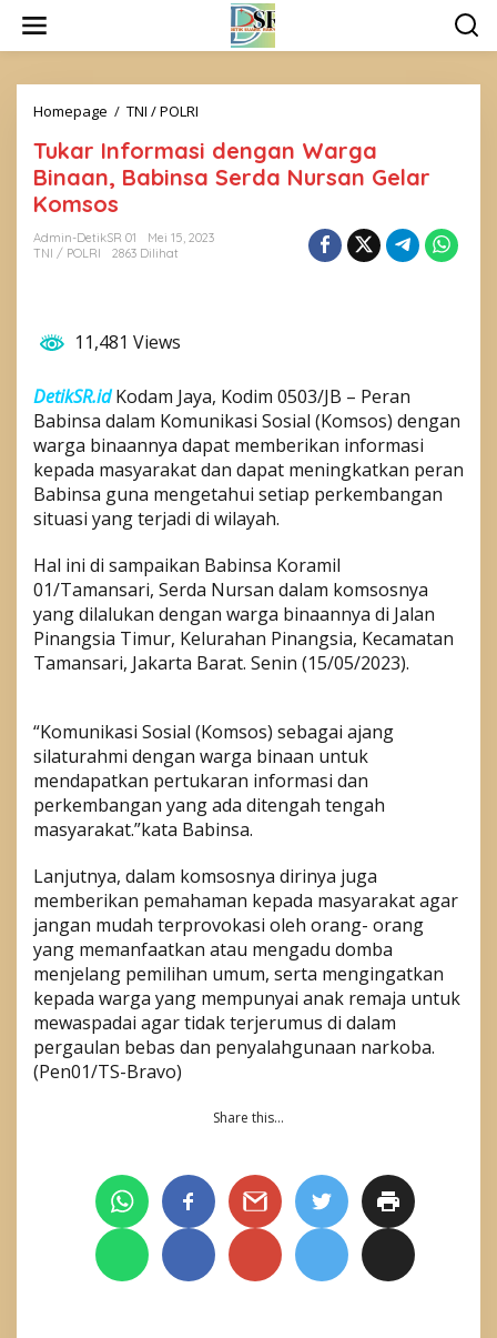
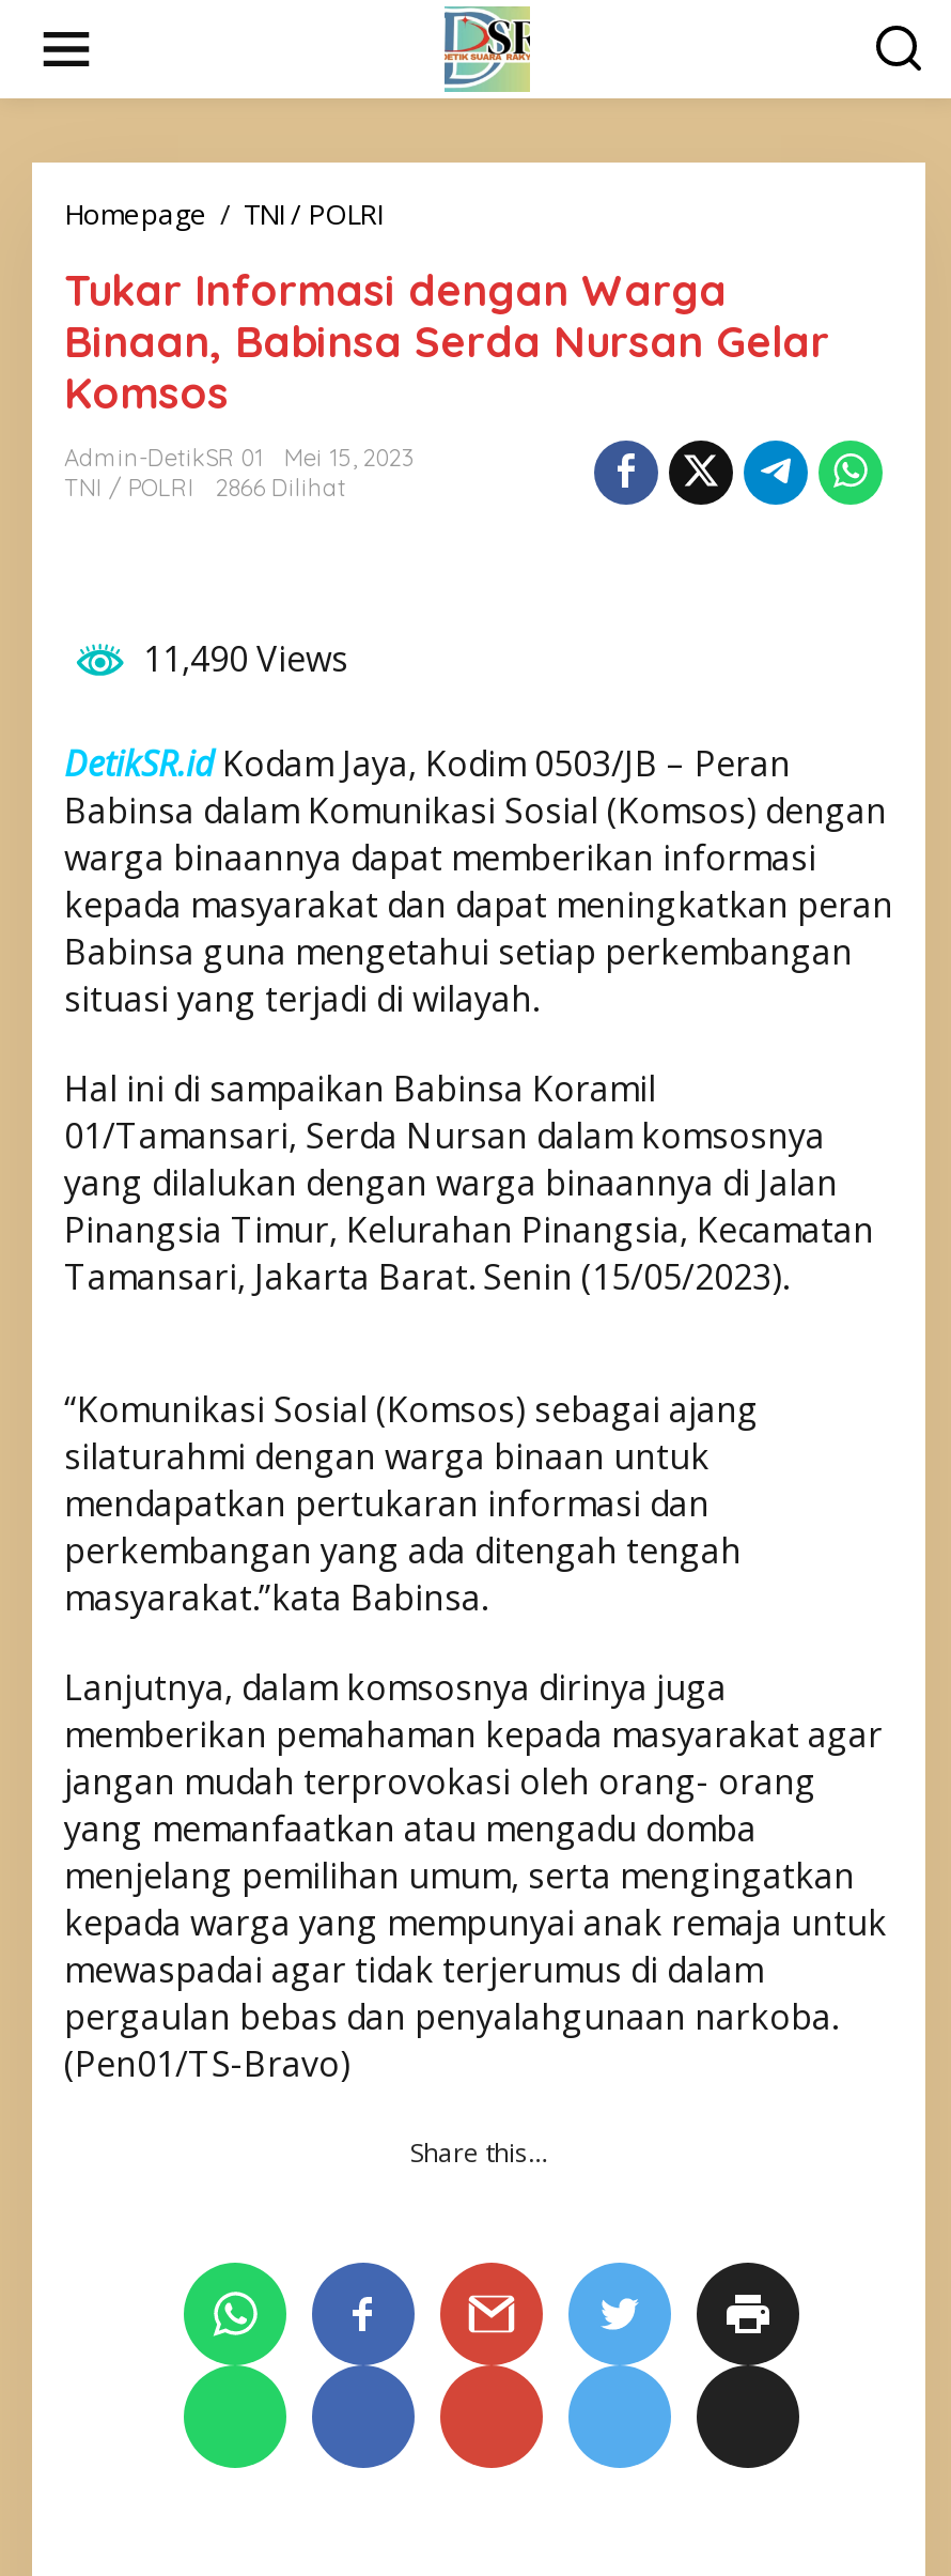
- 2863 Dilihat
+ 2866 Dilihat

- 11,481 Views
+ 11,490 Views
